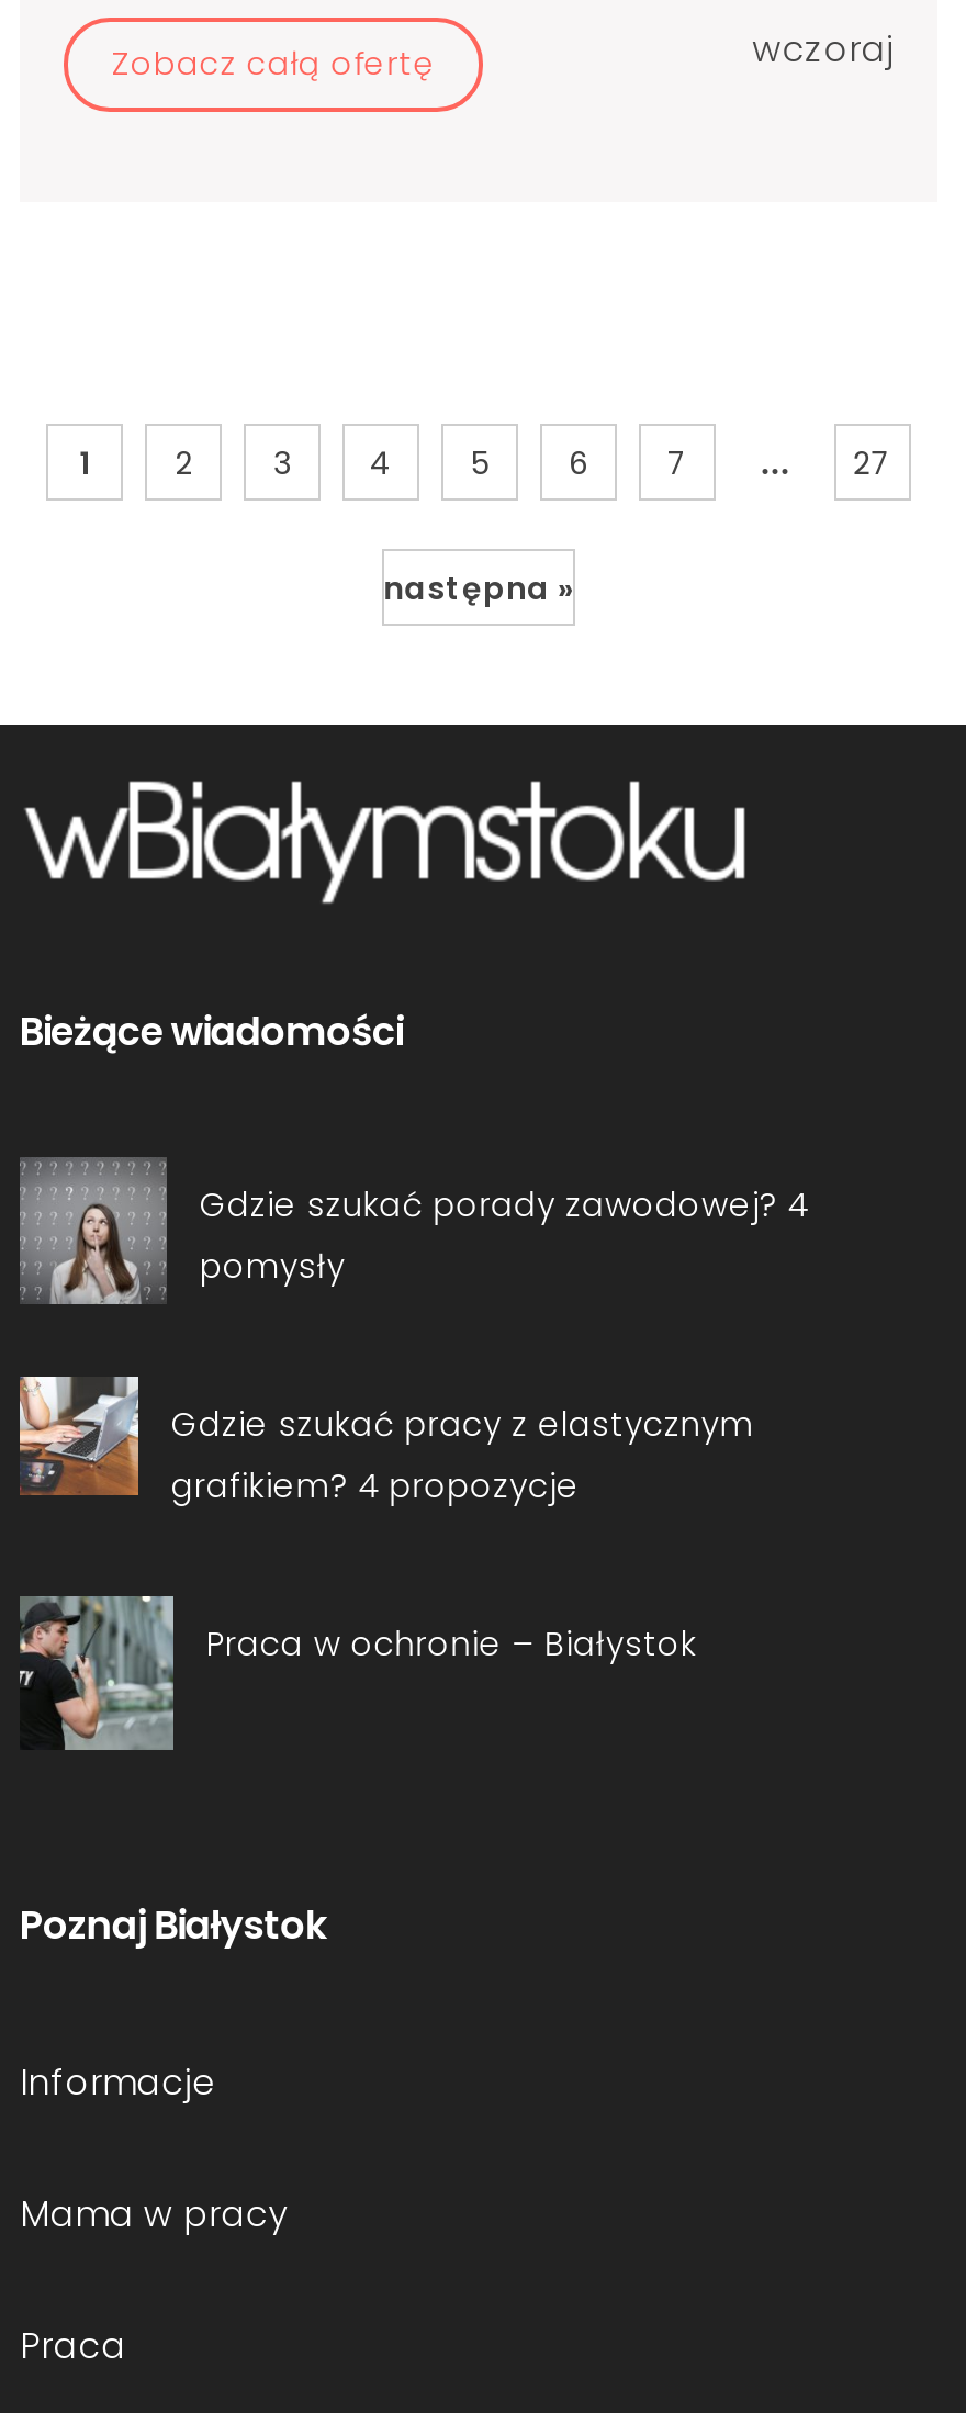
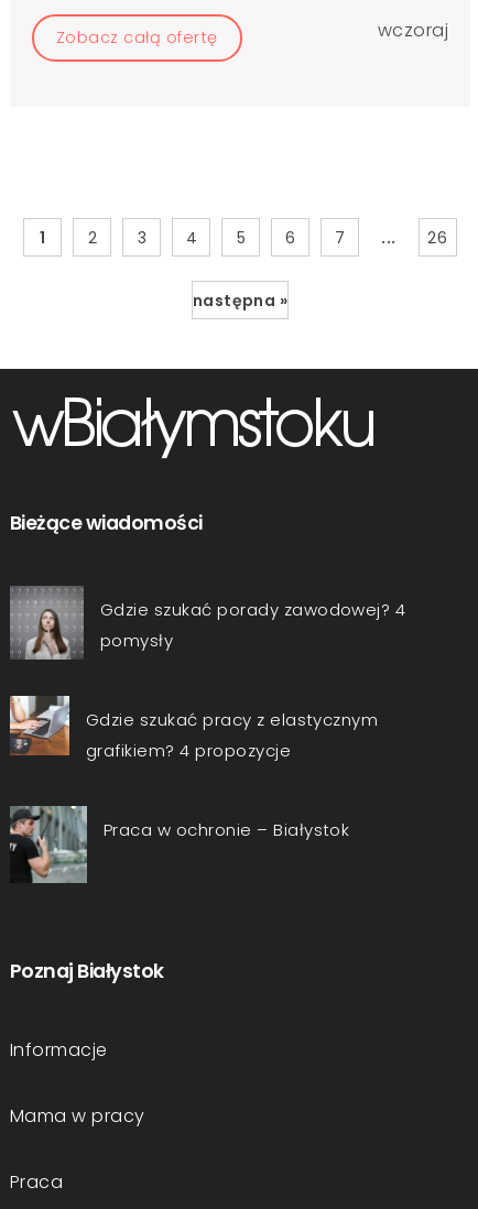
- 27
+ 26
